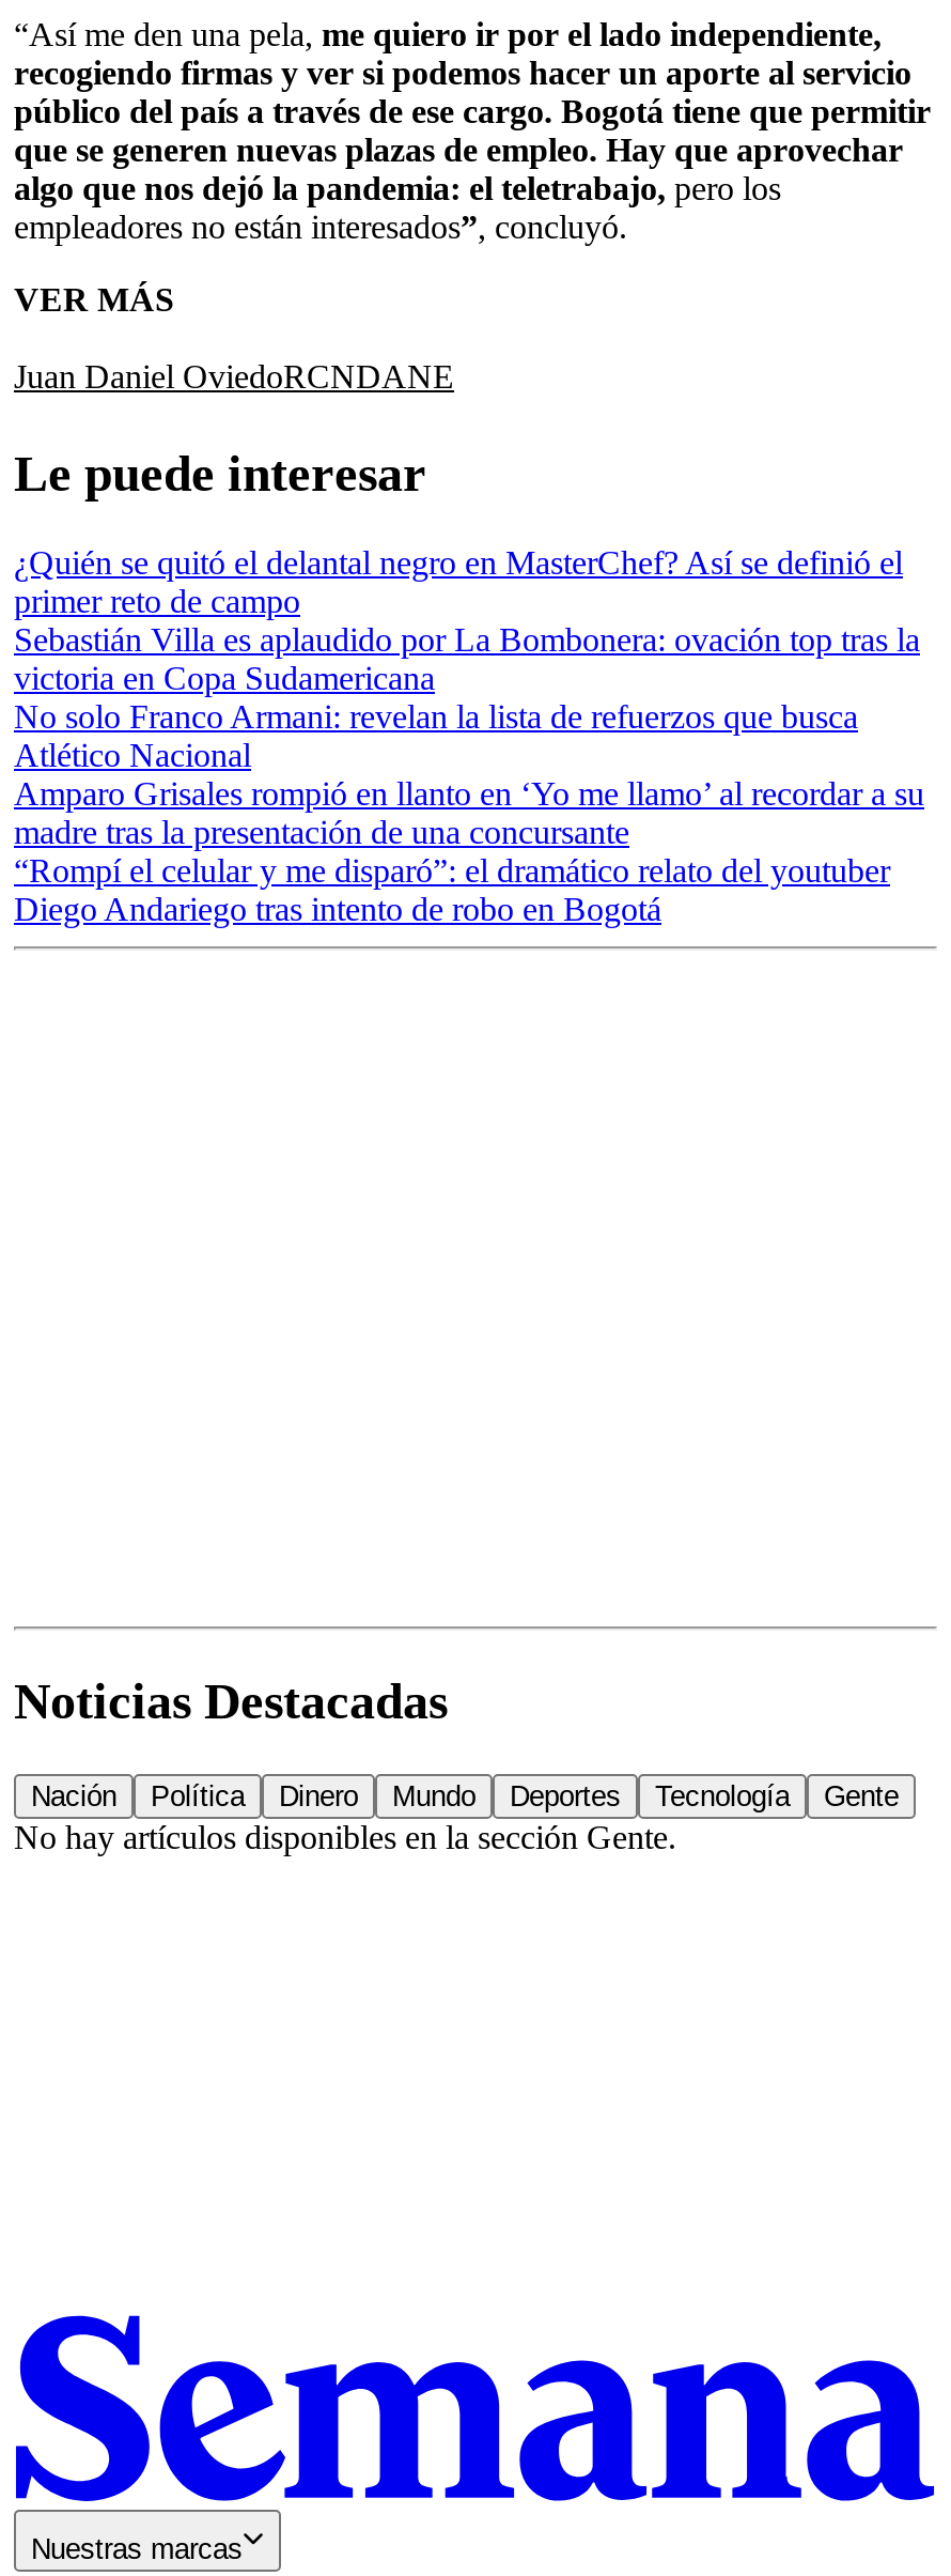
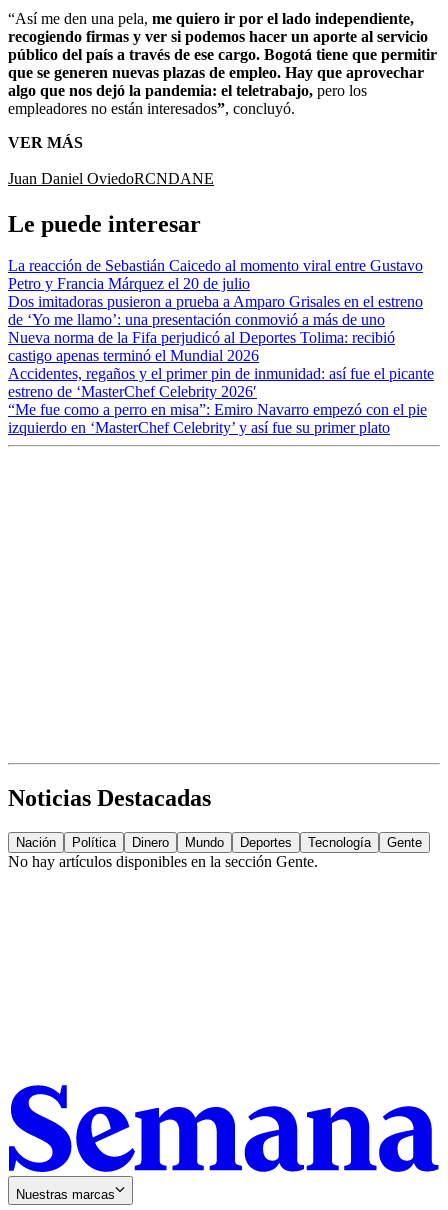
- ¿Quién se quitó el delantal negro en MasterChef? Así se definió el
- primer reto de campo
- Sebastián Villa es aplaudido por La Bombonera: ovación top tras la
- victoria en Copa Sudamericana
- No solo Franco Armani: revelan la lista de refuerzos que busca
- Atlético Nacional
- Amparo Grisales rompió en llanto en ‘Yo me llamo’ al recordar a su
- madre tras la presentación de una concursante
- “Rompí el celular y me disparó”: el dramático relato del youtuber
- Diego Andariego tras intento de robo en Bogotá
+ La reacción de Sebastián Caicedo al momento viral entre Gustavo
+ Petro y Francia Márquez el 20 de julio
+ Dos imitadoras pusieron a prueba a Amparo Grisales en el estreno
+ de ‘Yo me llamo’: una presentación conmovió a más de uno
+ Nueva norma de la Fifa perjudicó al Deportes Tolima: recibió
+ castigo apenas terminó el Mundial 2026
+ Accidentes, regaños y el primer pin de inmunidad: así fue el picante
+ estreno de ‘MasterChef Celebrity 2026′
+ “Me fue como a perro en misa”: Emiro Navarro empezó con el pie
+ izquierdo en ‘MasterChef Celebrity’ y así fue su primer plato
